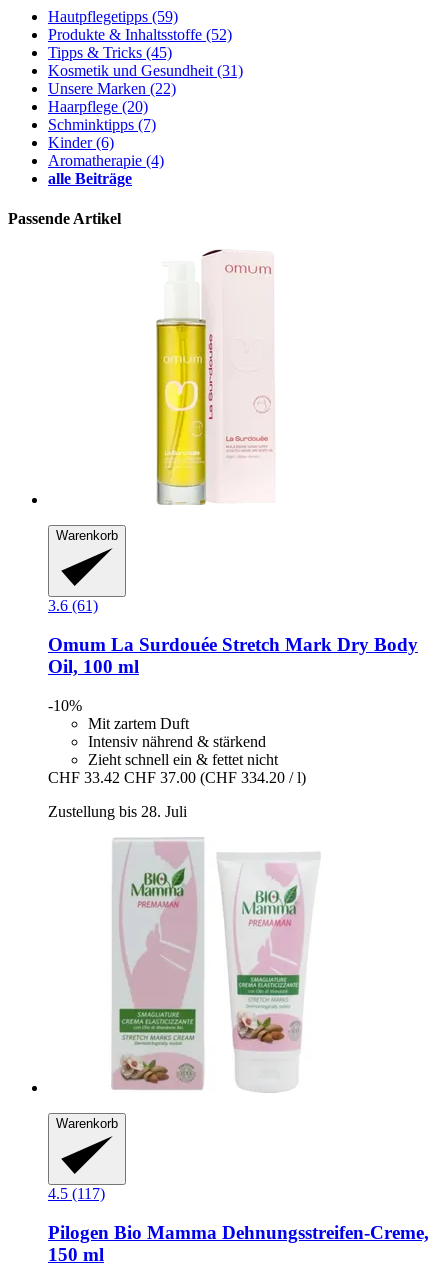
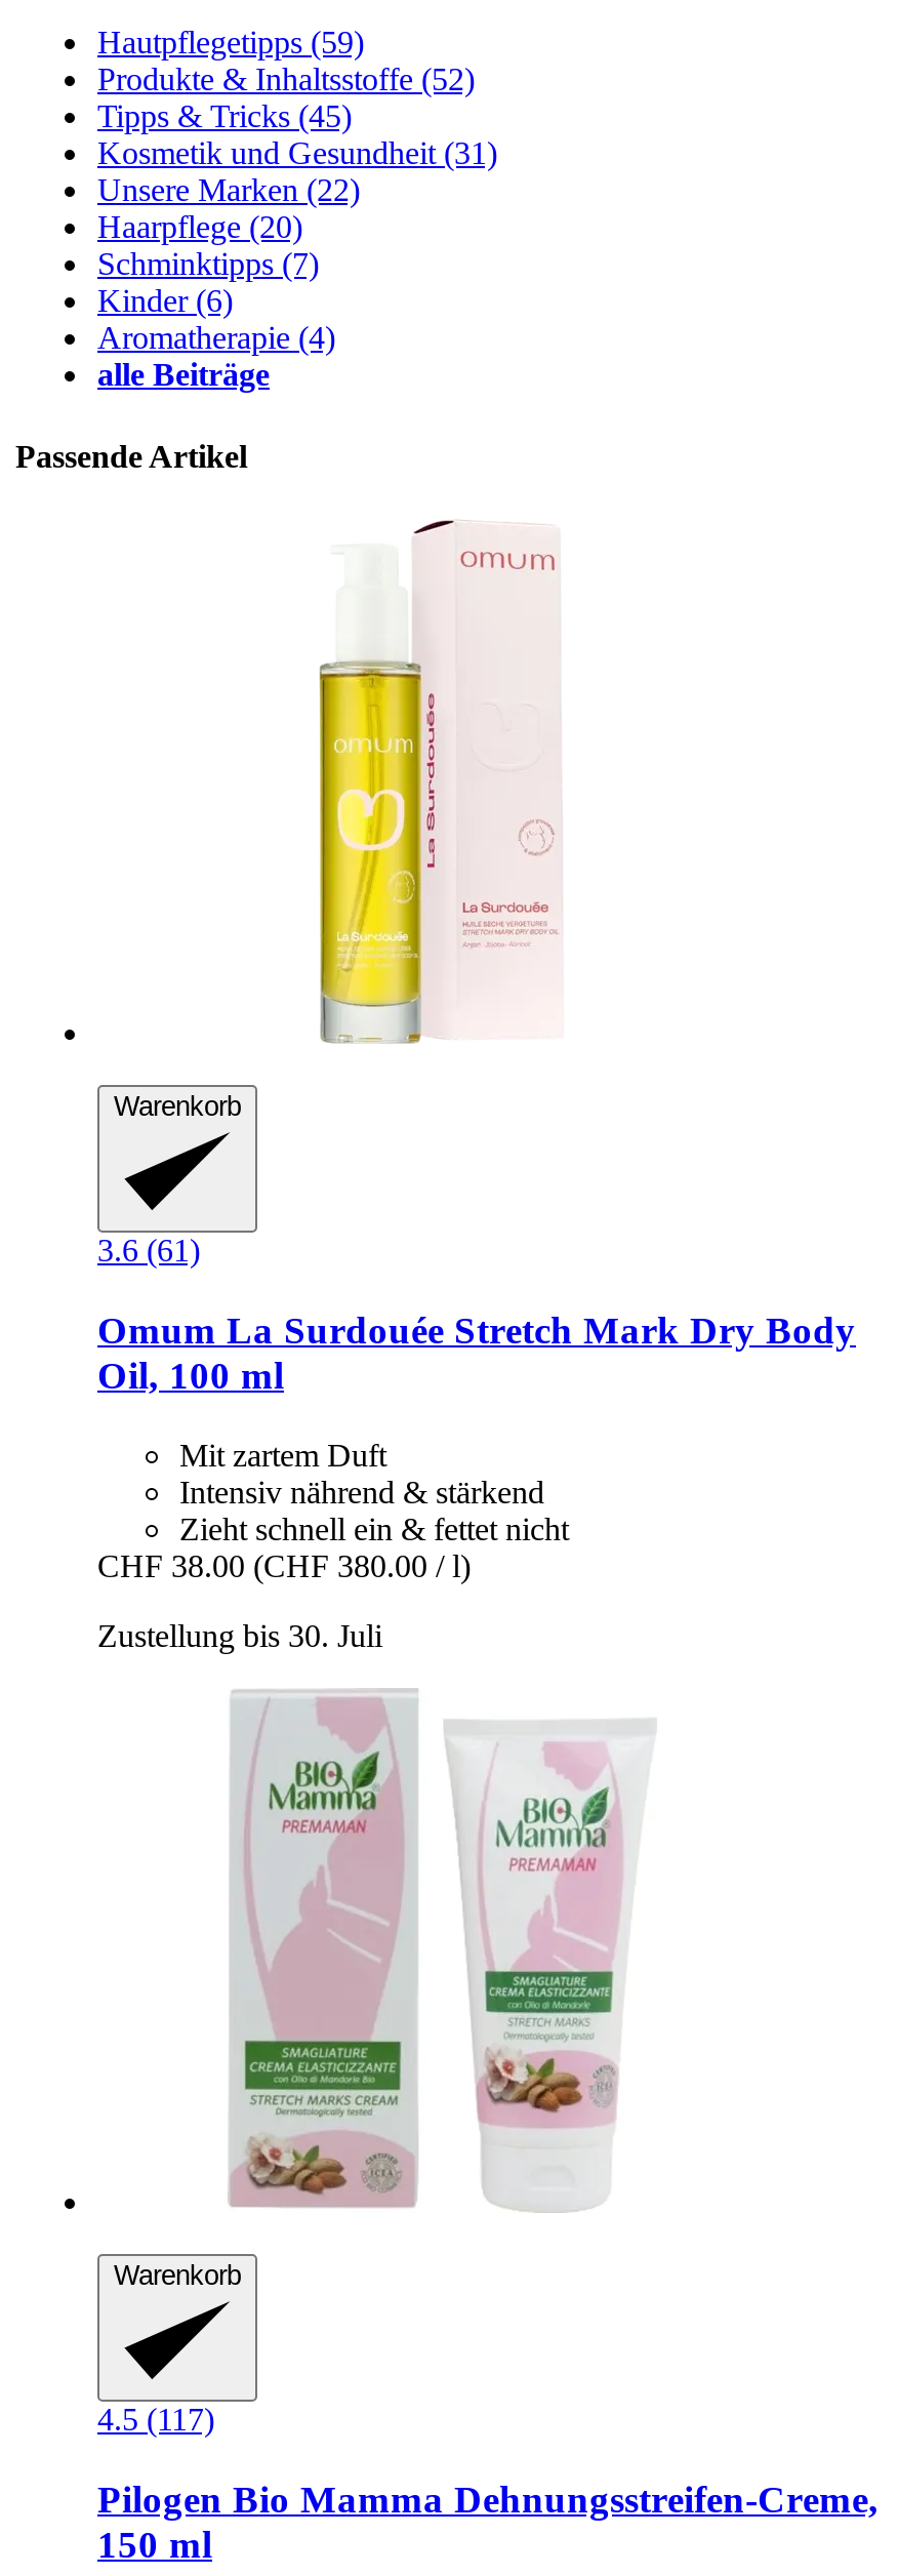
- -10%

- CHF 33.42 CHF 37.00 (CHF 334.20 / l)
+ CHF 38.00 (CHF 380.00 / l)

- Zustellung bis 28. Juli
+ Zustellung bis 30. Juli
